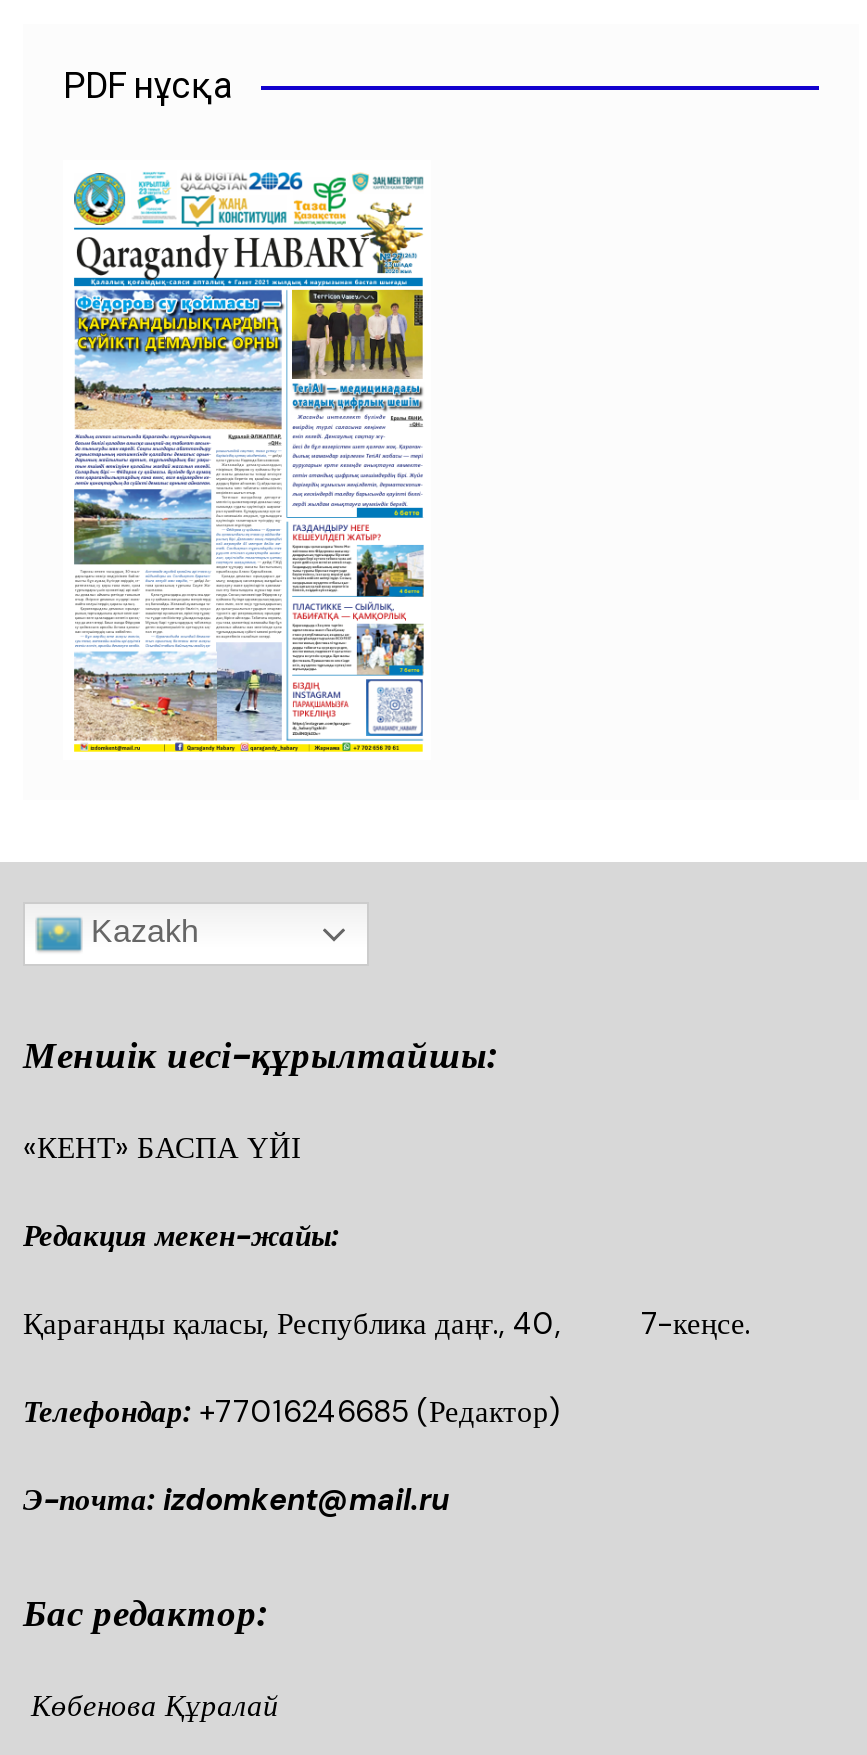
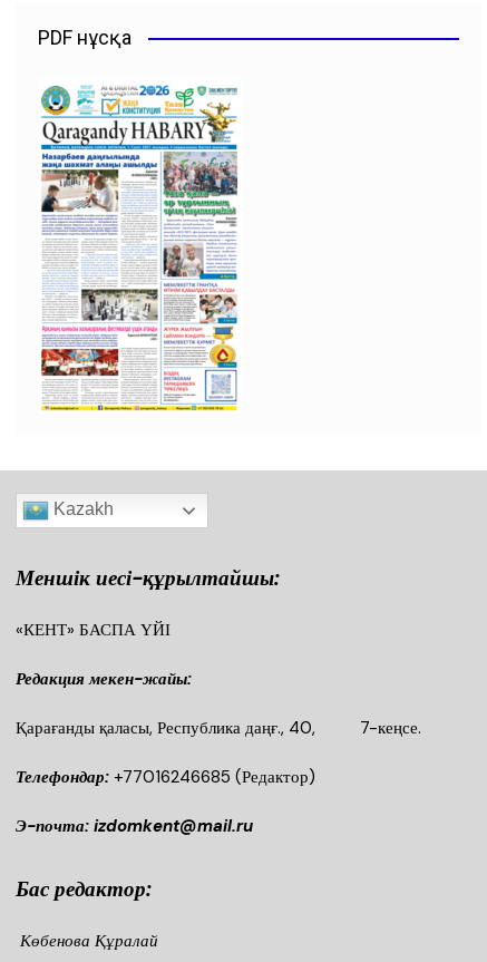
- [image]
+ [image]
